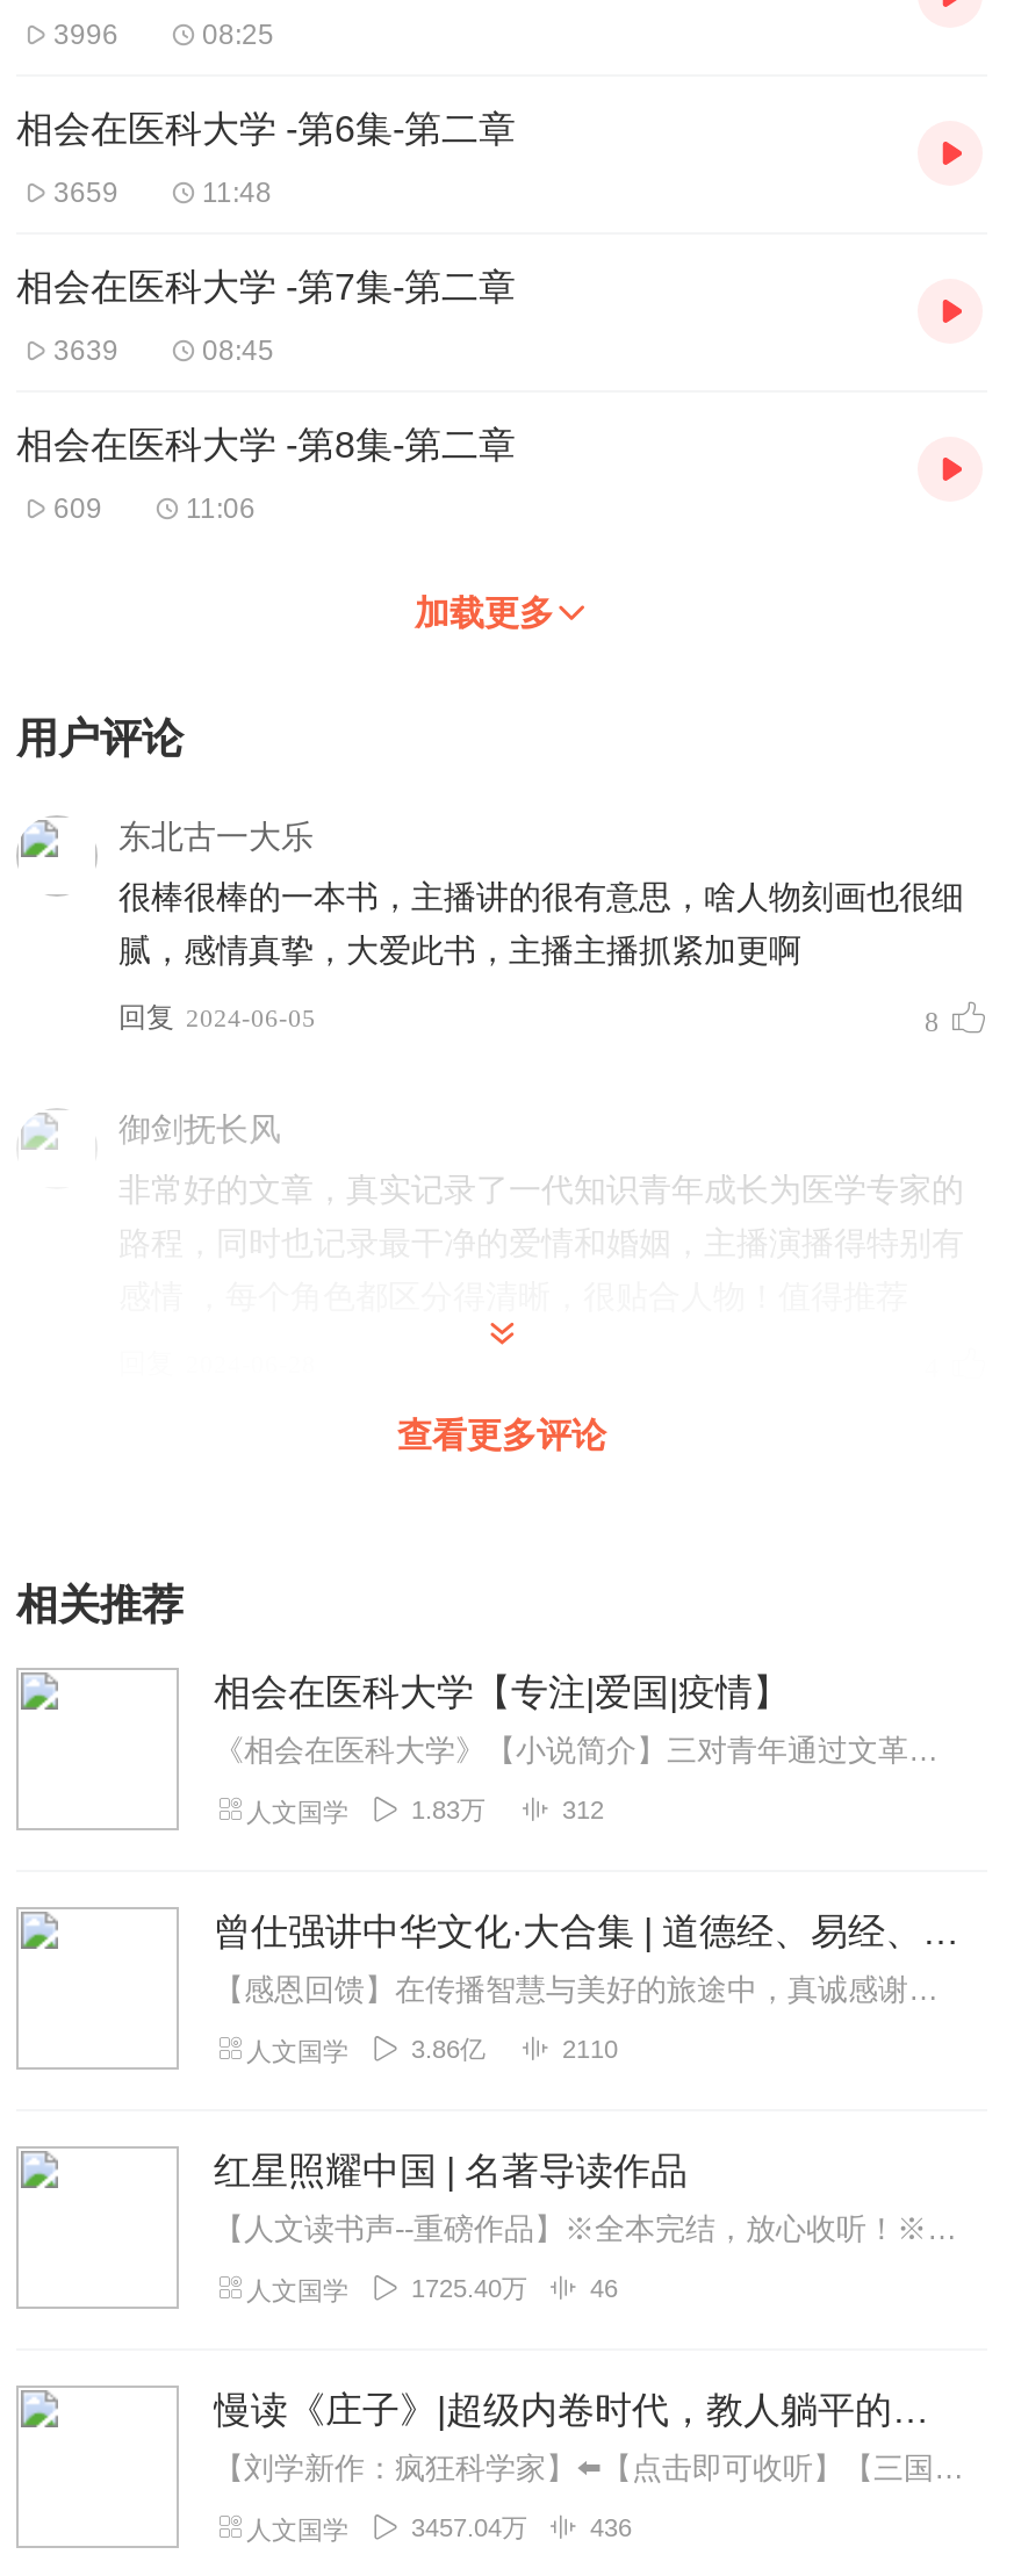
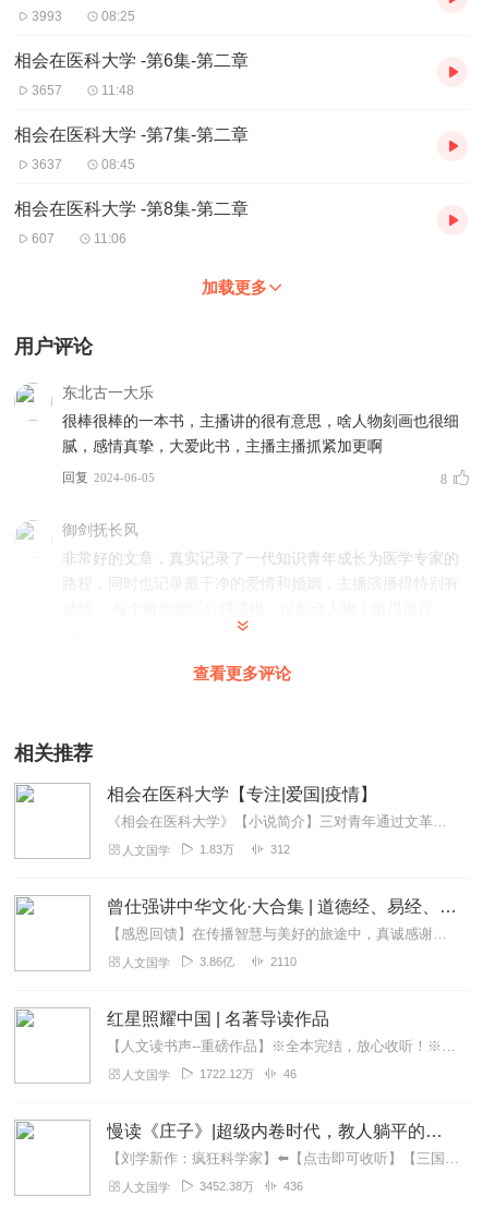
- 3996
+ 3993

- 3659
+ 3657

- 3639
+ 3637

- 609
+ 607

- 1725.40万
+ 1722.12万

- 3457.04万
+ 3452.38万
